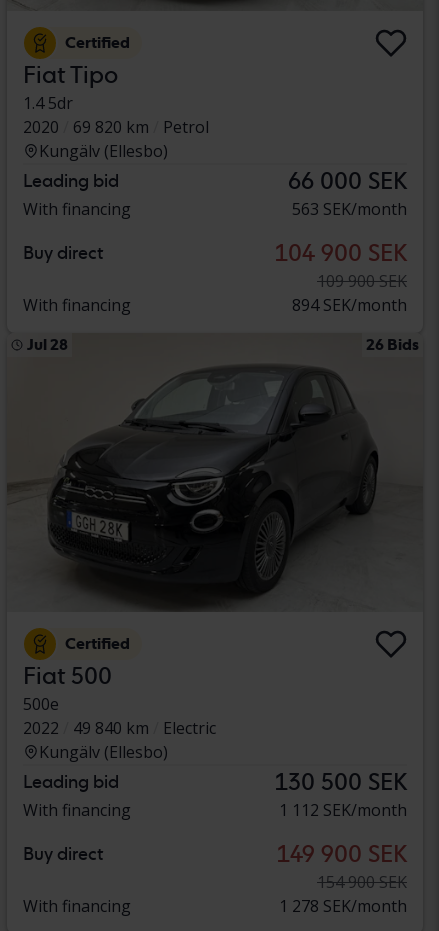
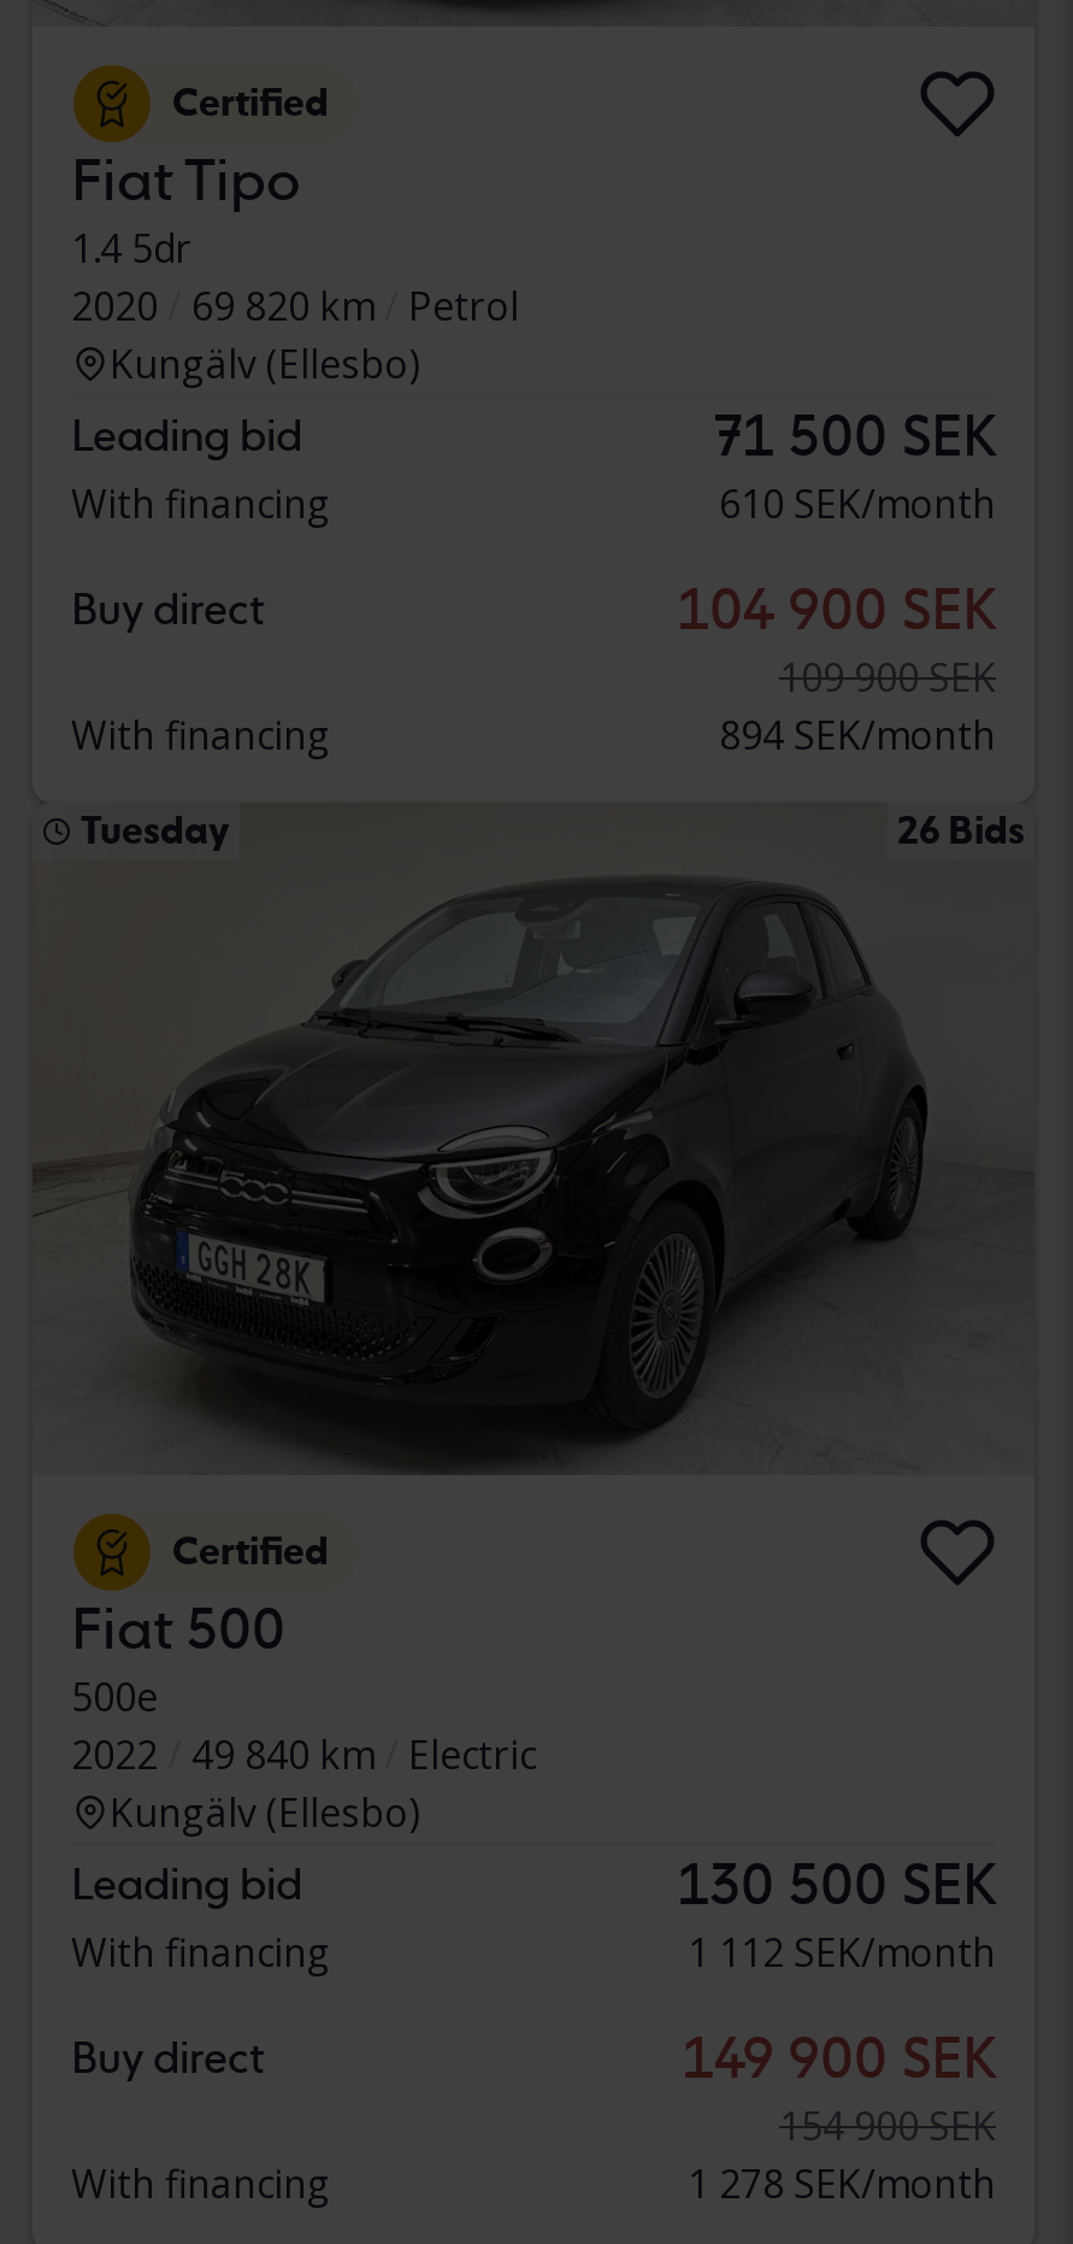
- 66 000 SEK
+ 71 500 SEK

- 563 SEK/month
+ 610 SEK/month

- Jul 28
+ Tuesday
